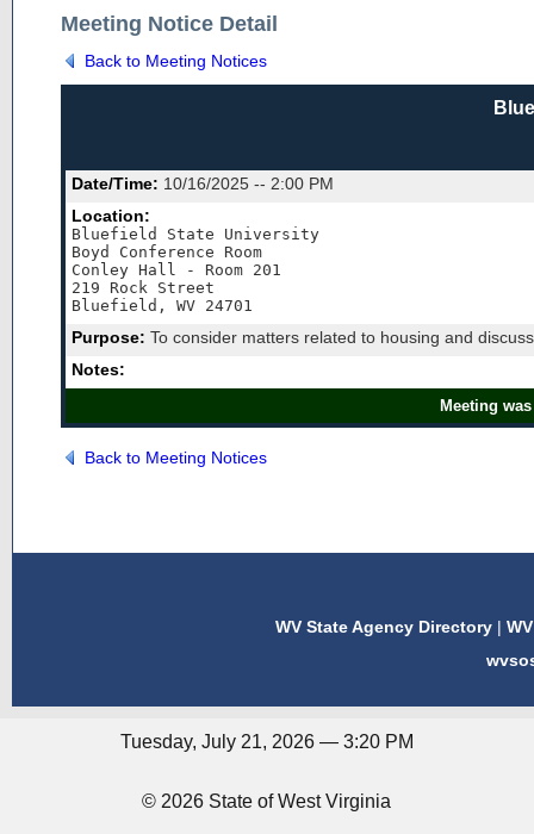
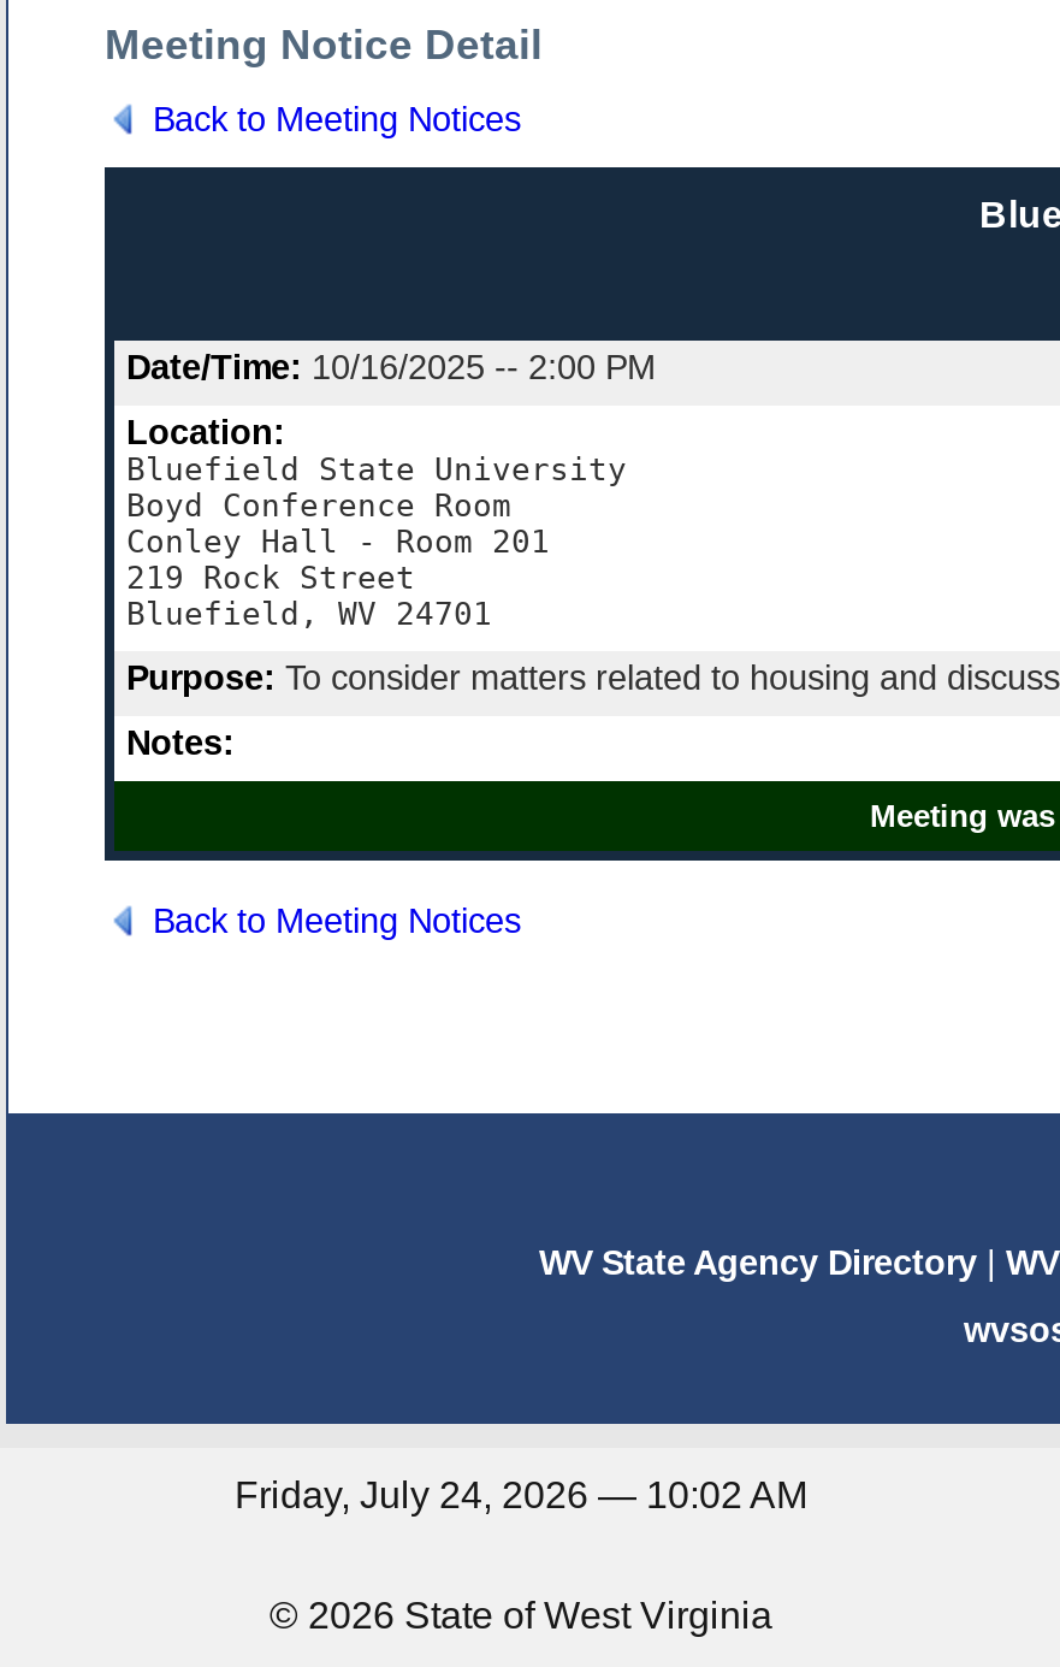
- Tuesday, July 21, 2026 — 3:20 PM
+ Friday, July 24, 2026 — 10:02 AM
